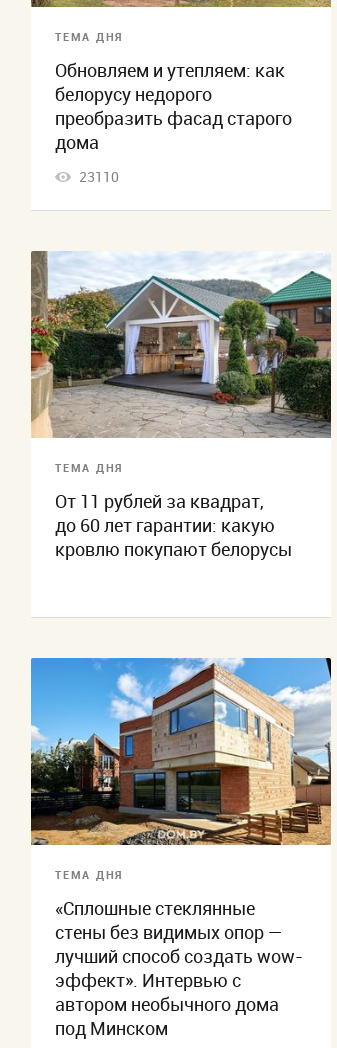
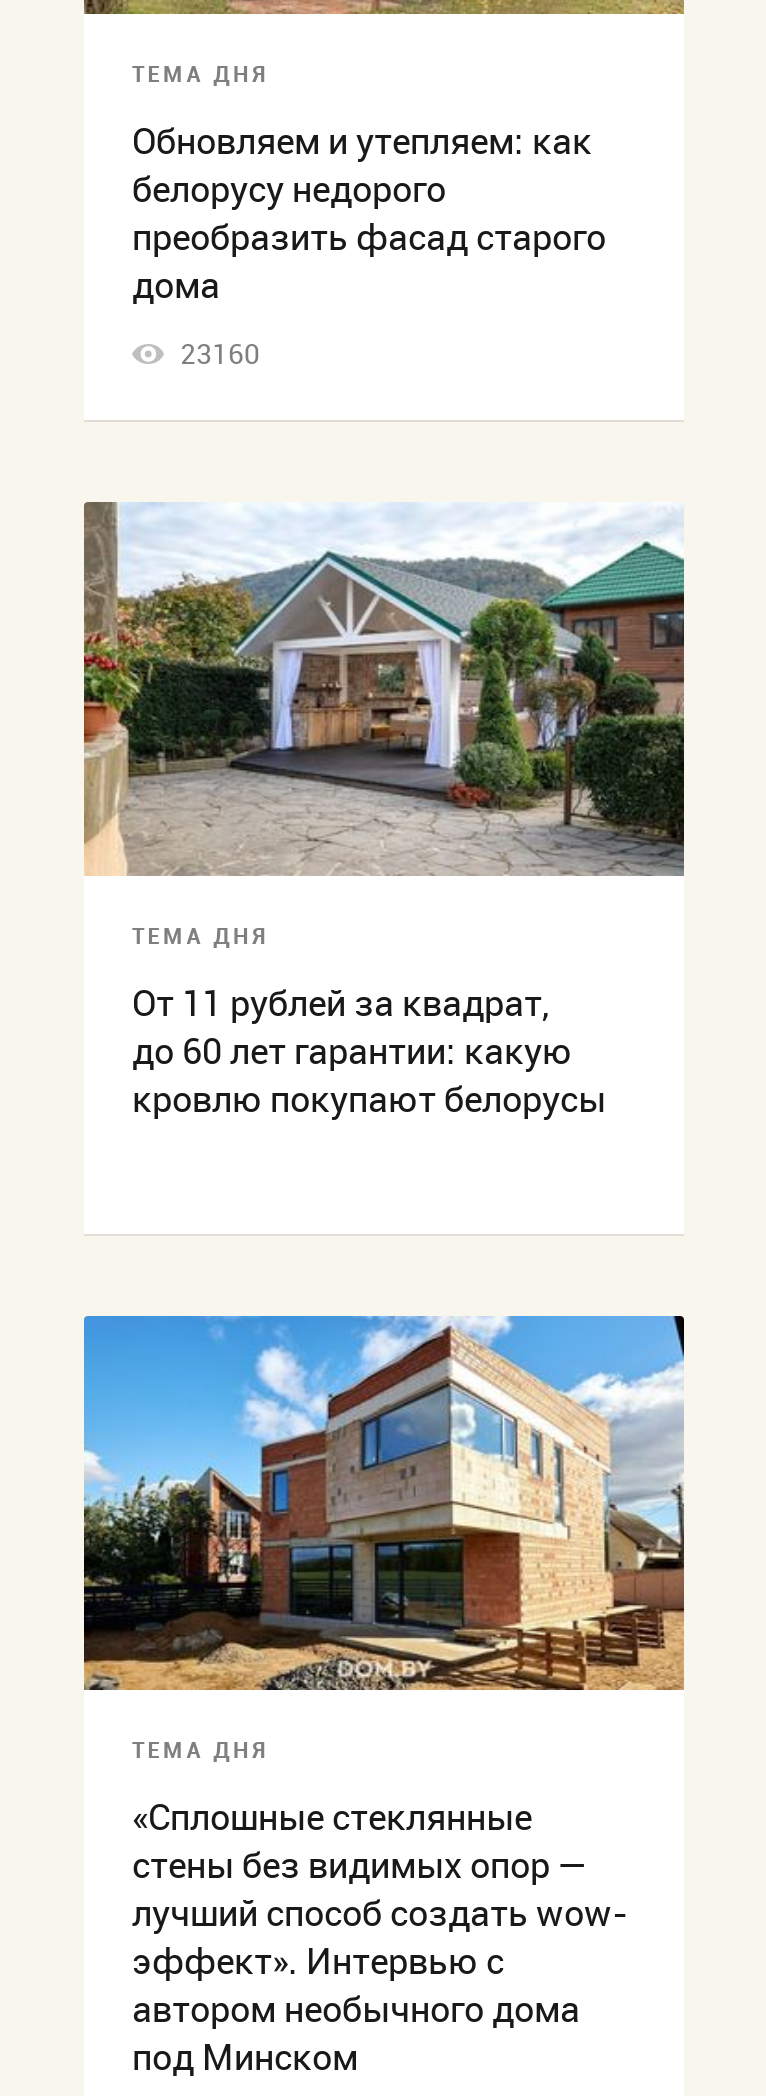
- 23110
+ 23160
